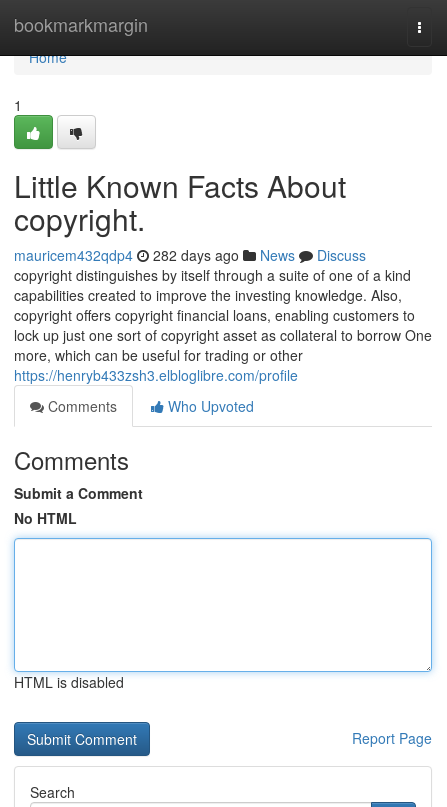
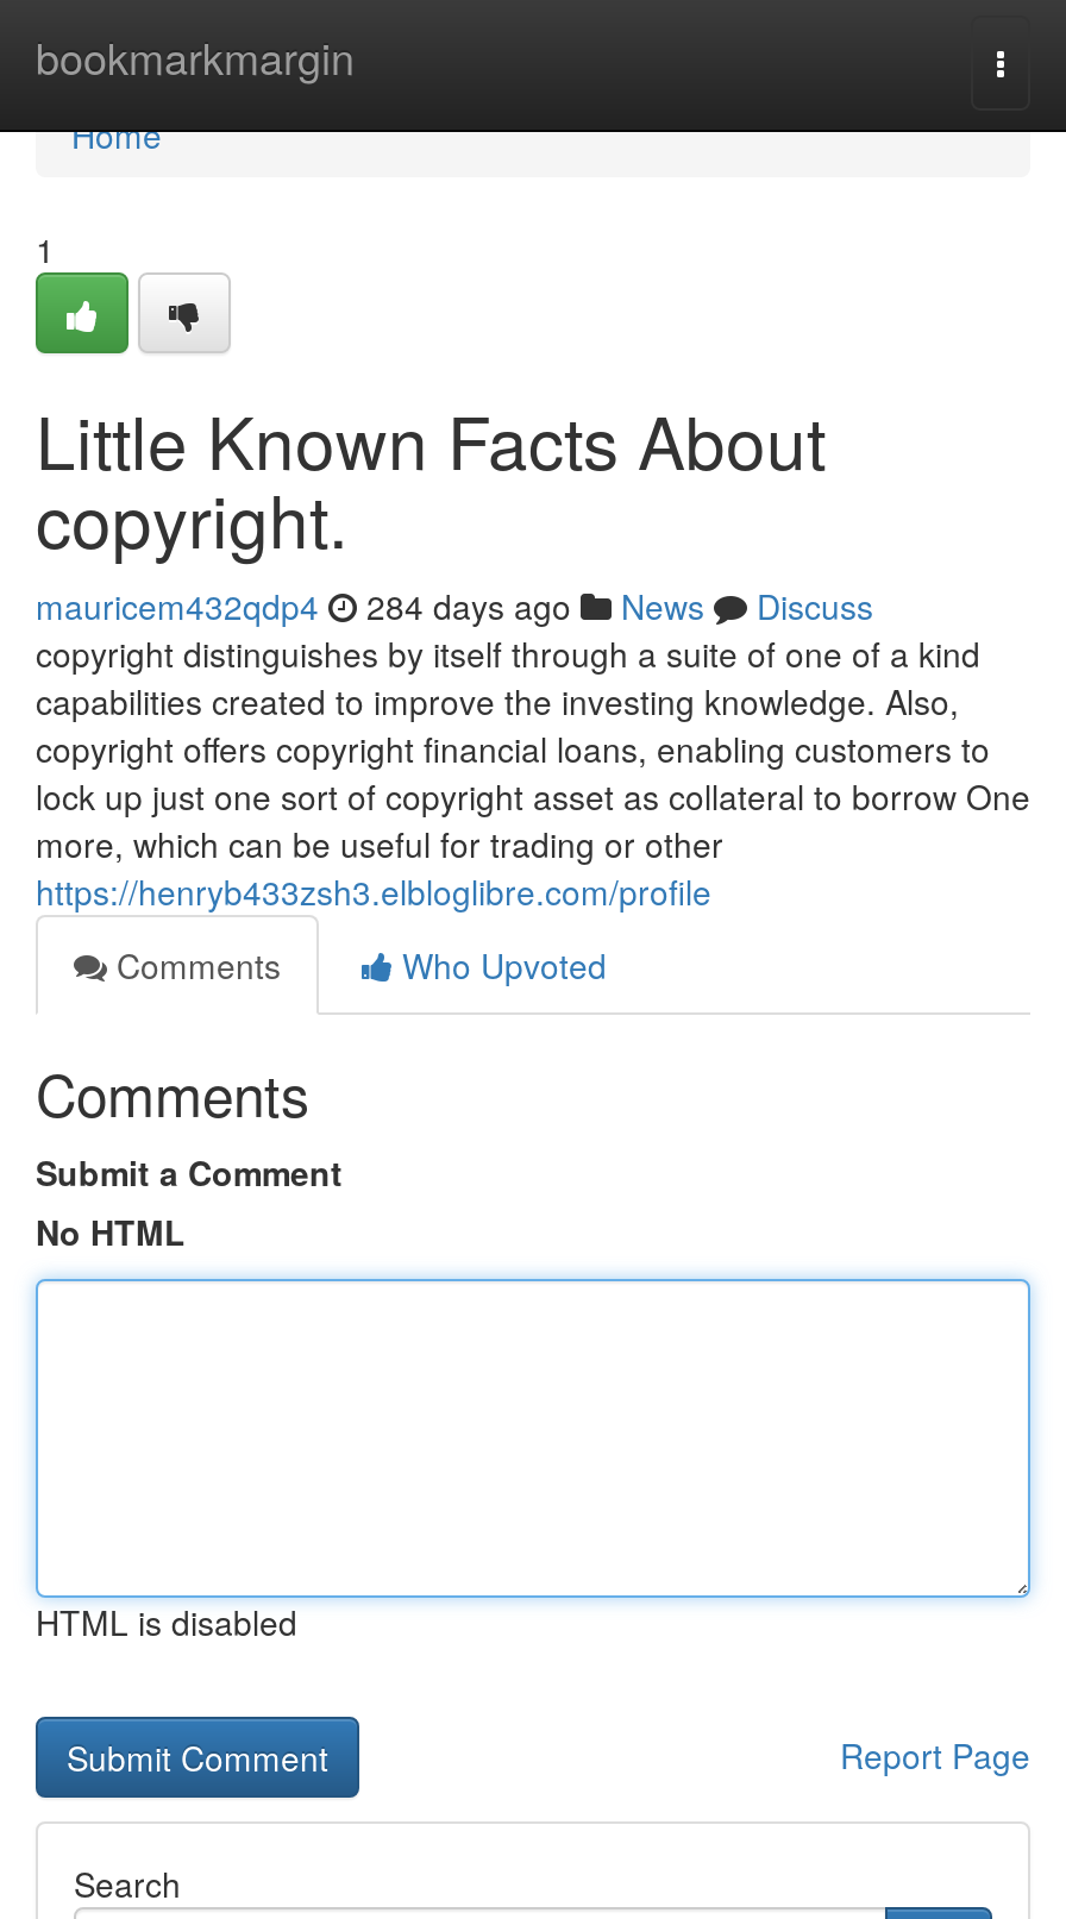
- mauricem432qdp4 282 days ago News Discuss
+ mauricem432qdp4 284 days ago News Discuss
